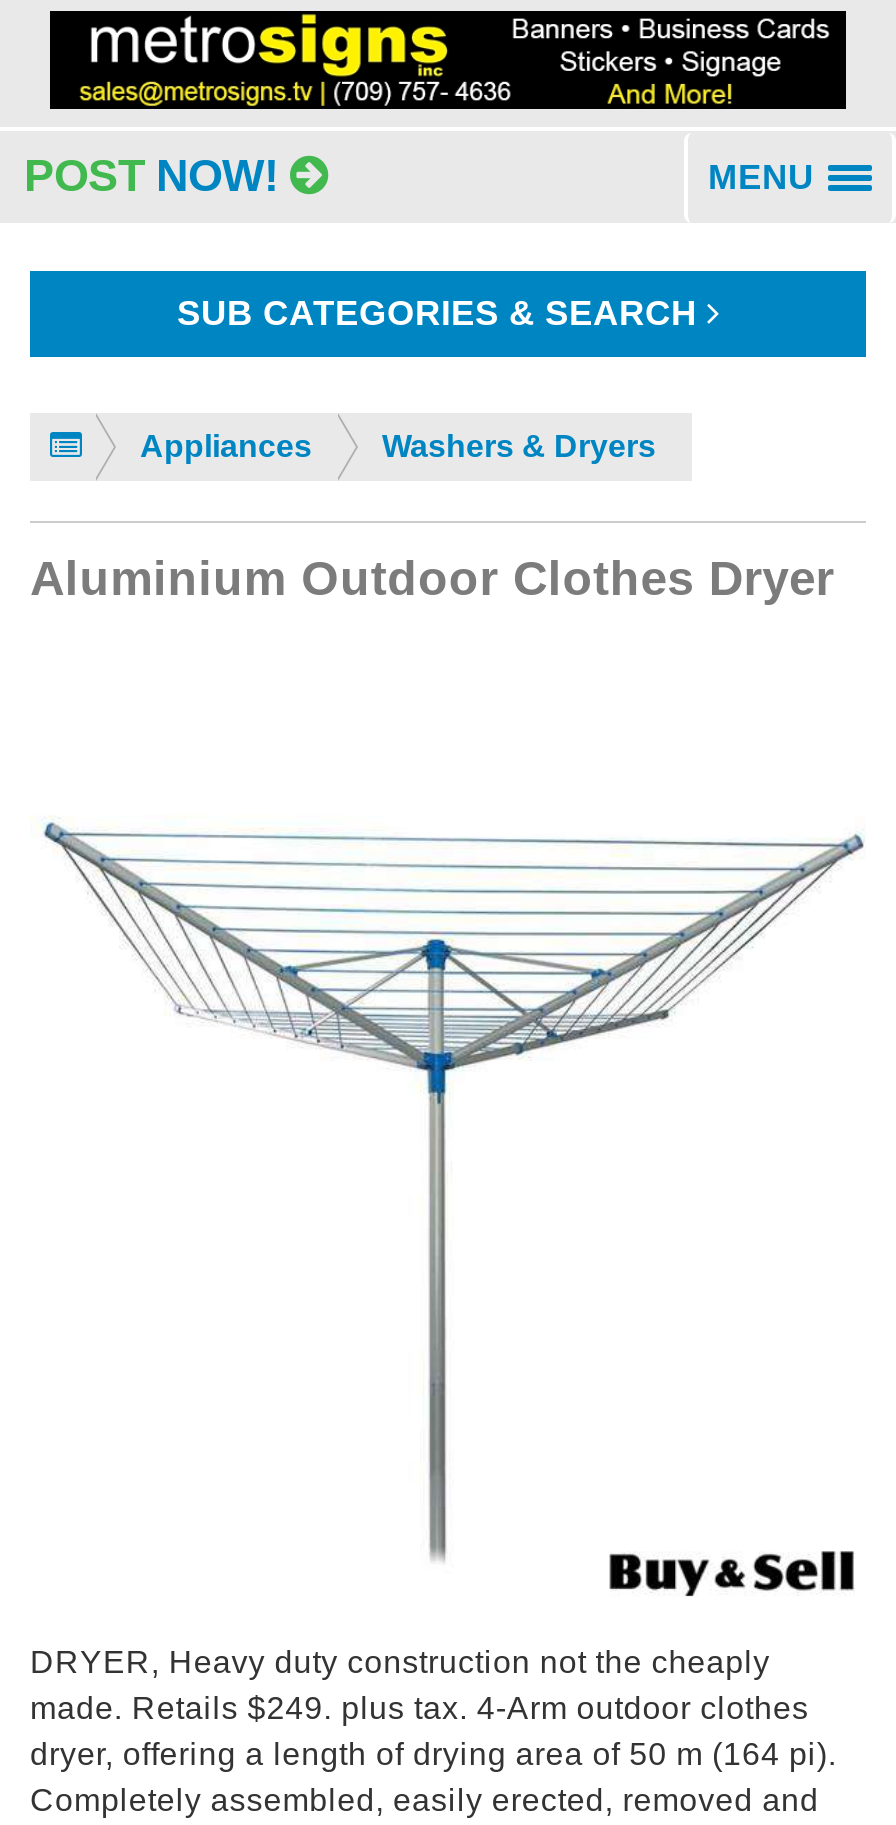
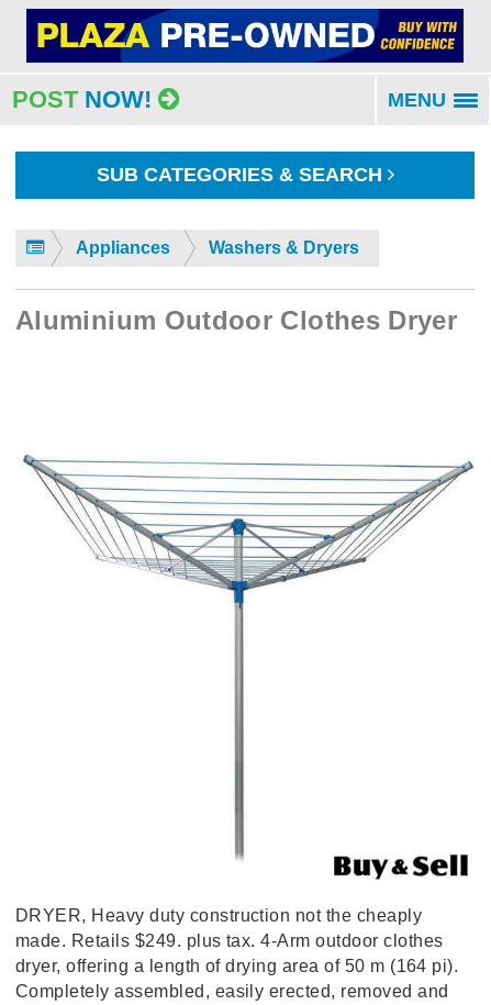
- [image]
+ [image]
